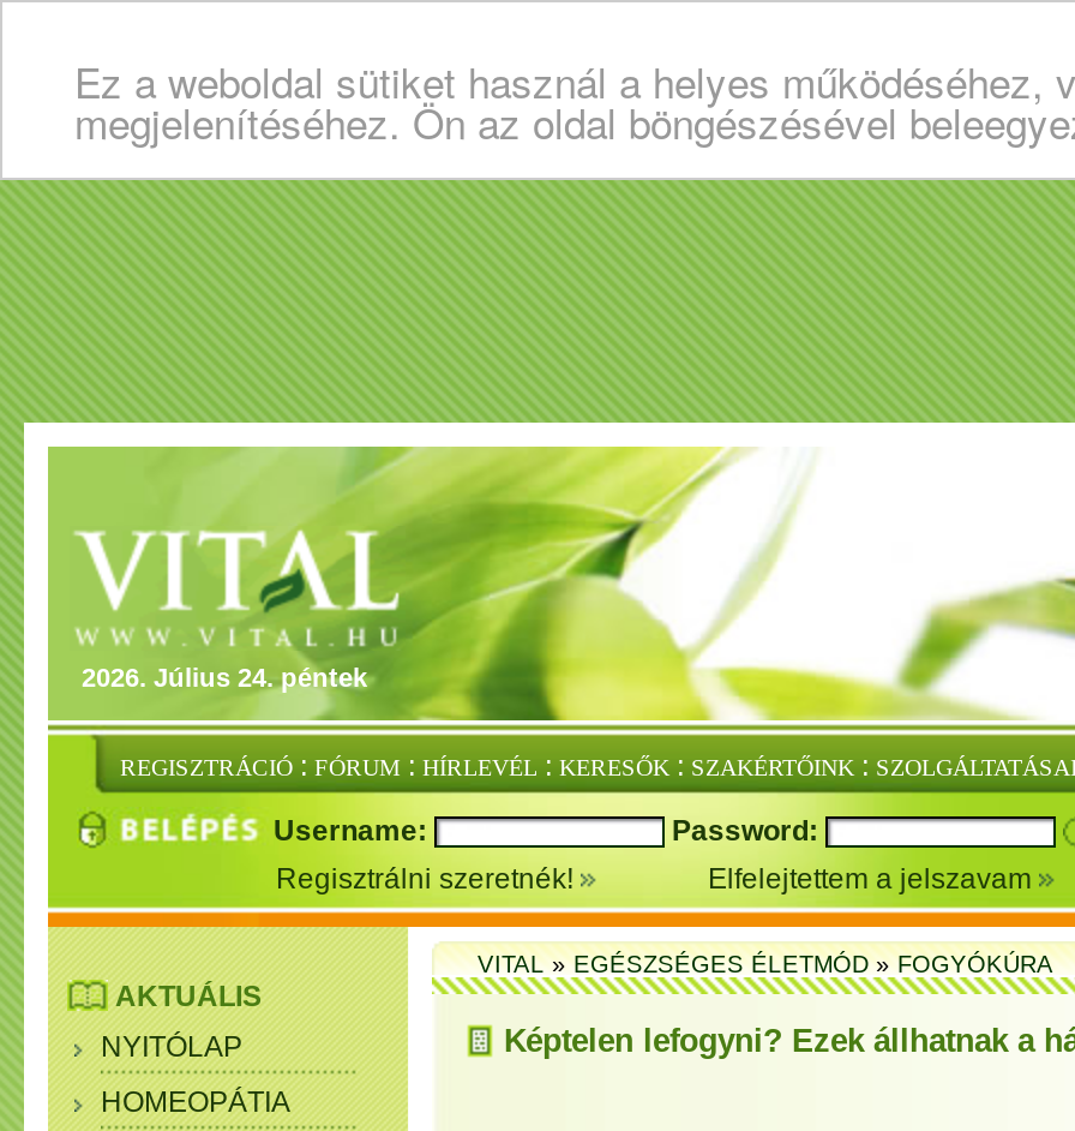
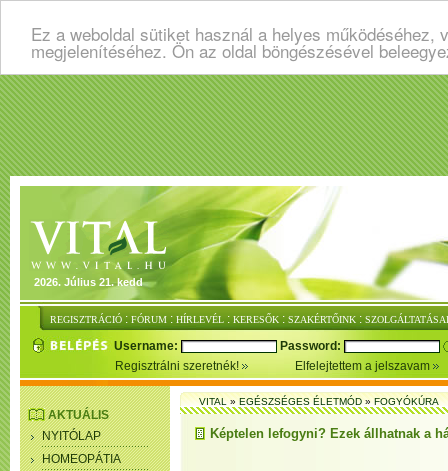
- 2026. Július 24. péntek
+ 2026. Július 21. kedd
